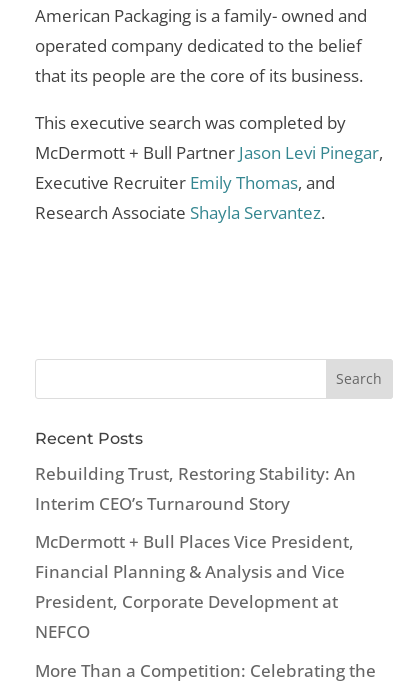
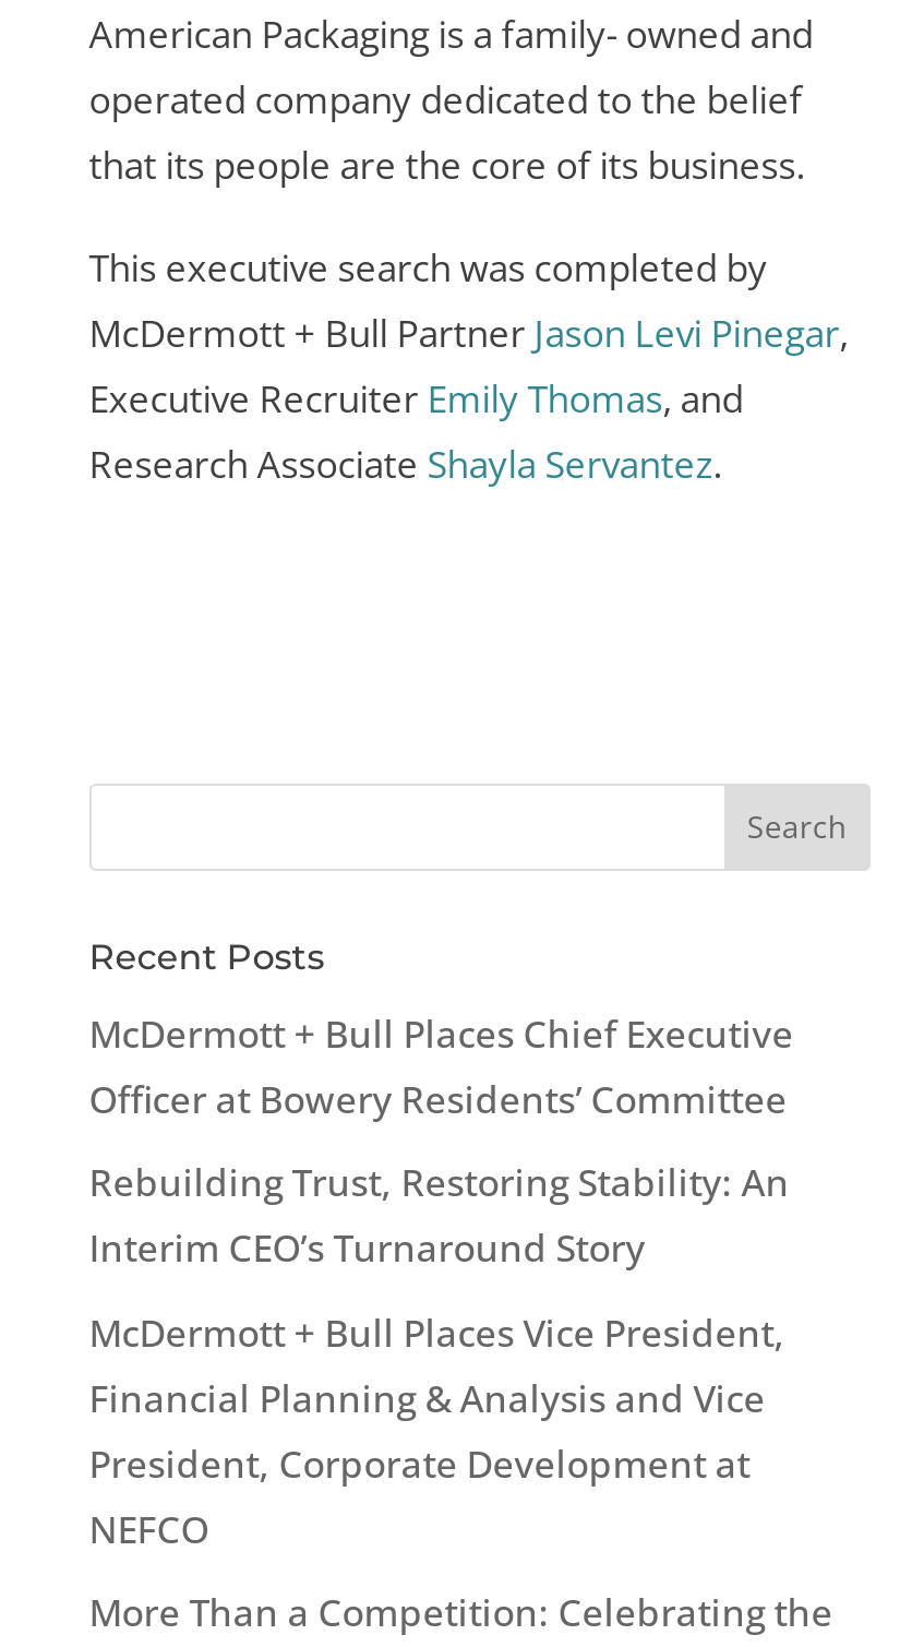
+ McDermott + Bull Places Chief Executive
+ Officer at Bowery Residents’ Committee
